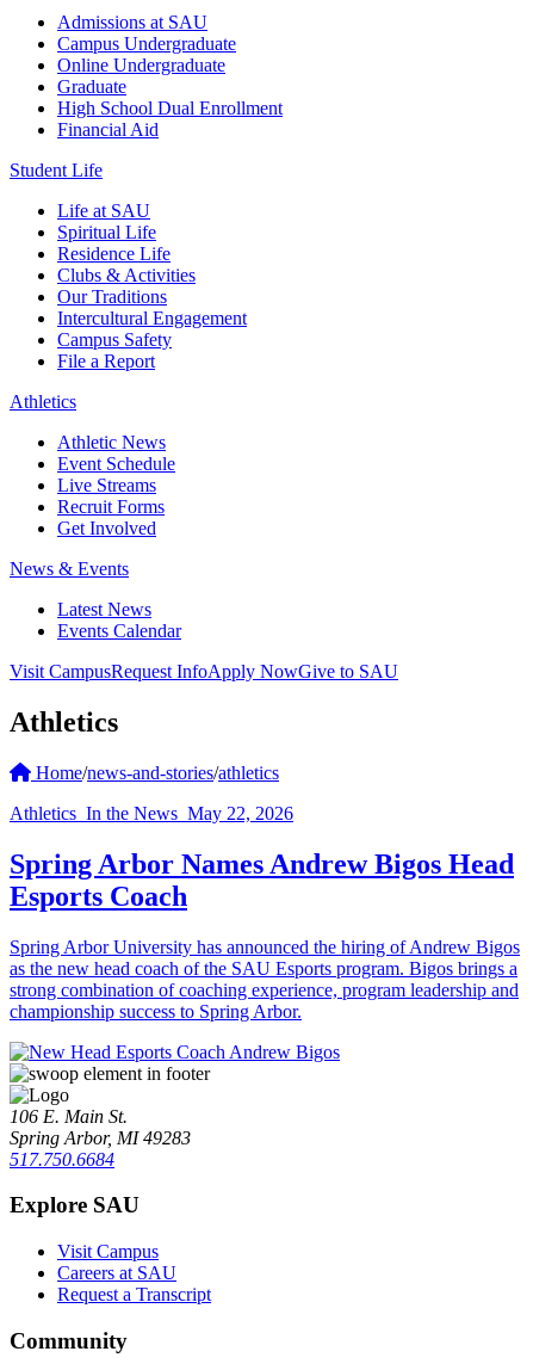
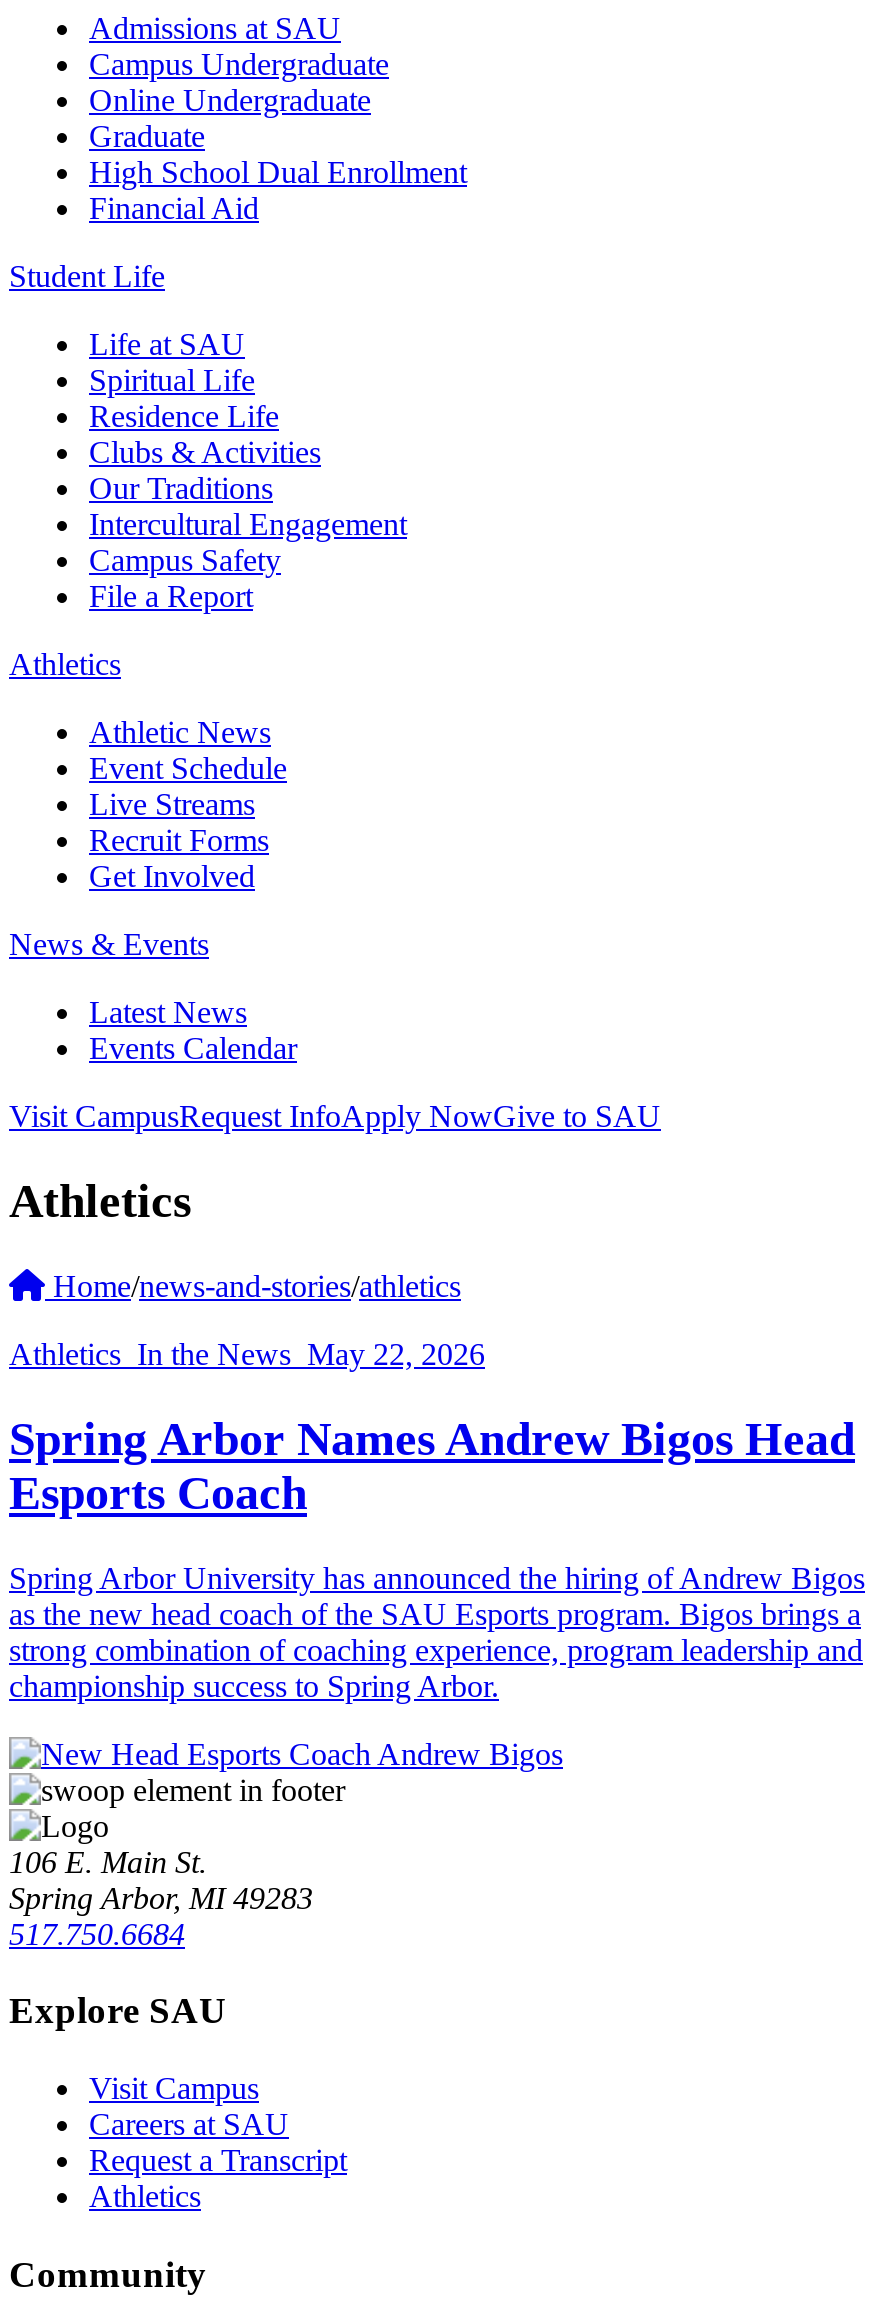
+ Athletics
